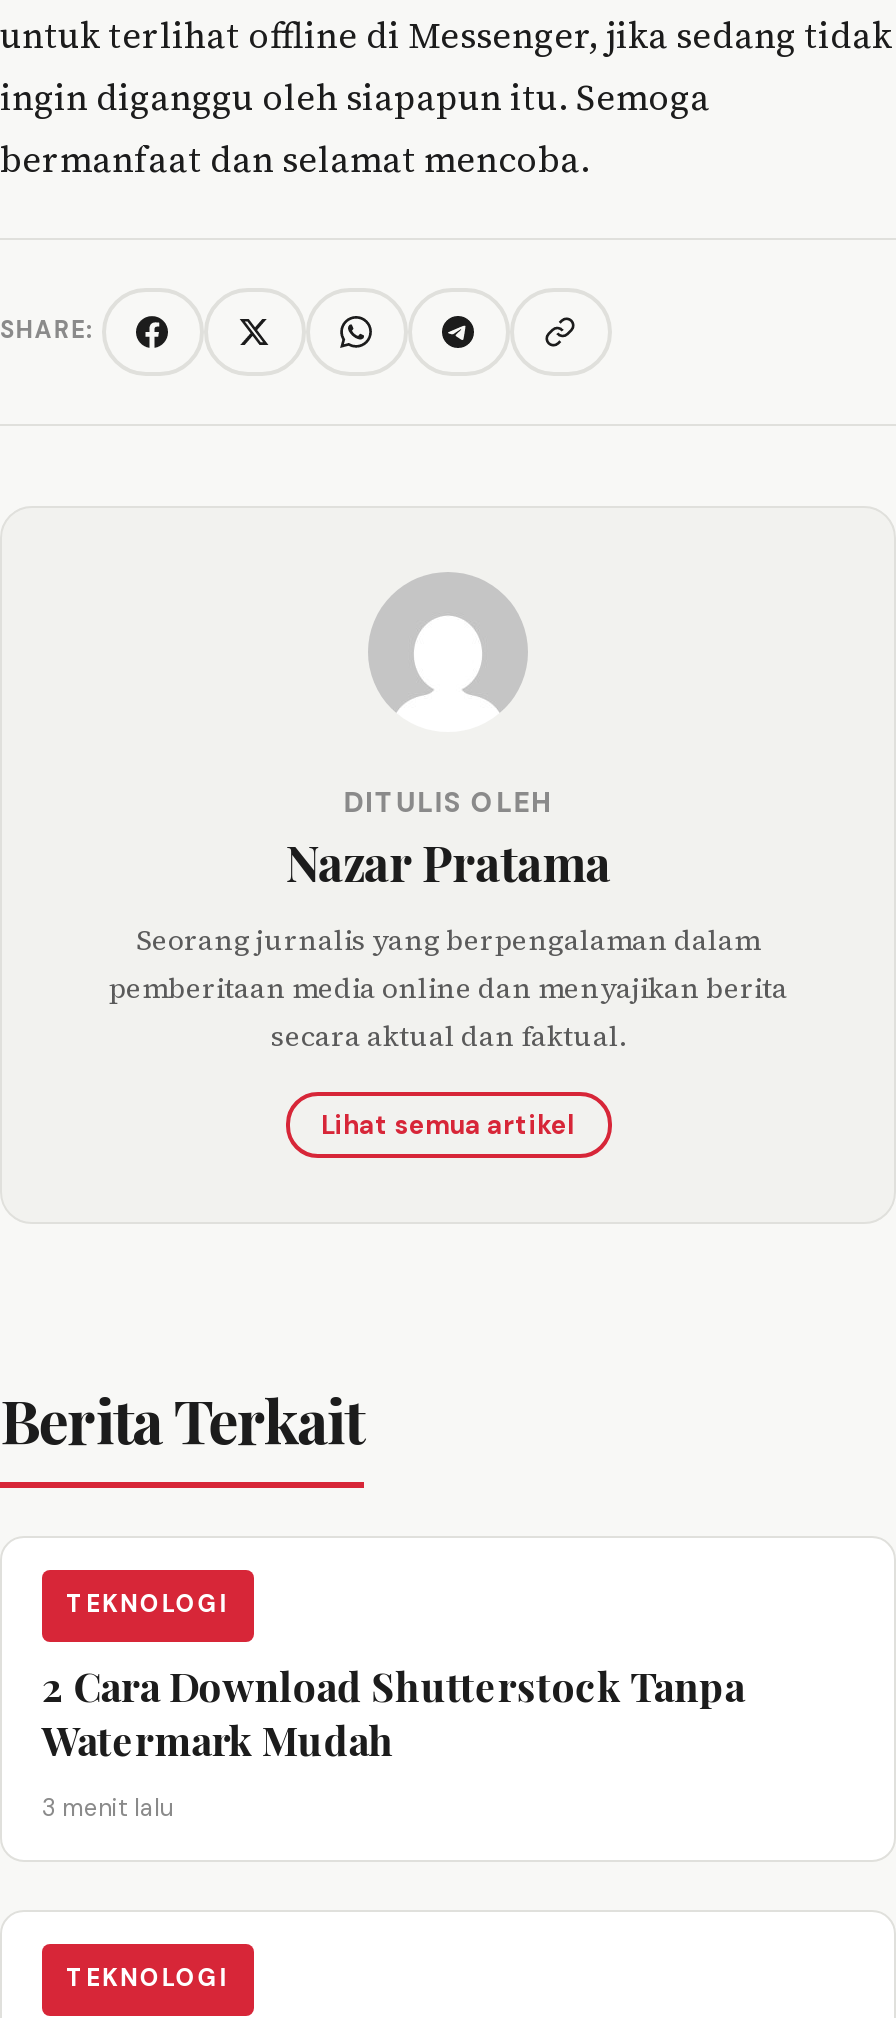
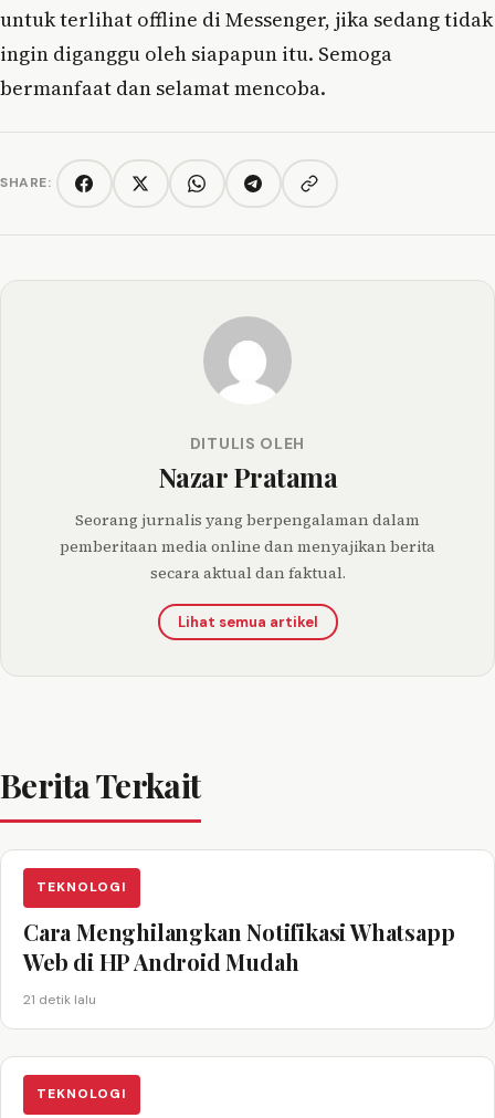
- 2 Cara Download Shutterstock Tanpa
- Watermark Mudah
+ Cara Menghilangkan Notifikasi Whatsapp
+ Web di HP Android Mudah

- 3 menit lalu
+ 21 detik lalu
